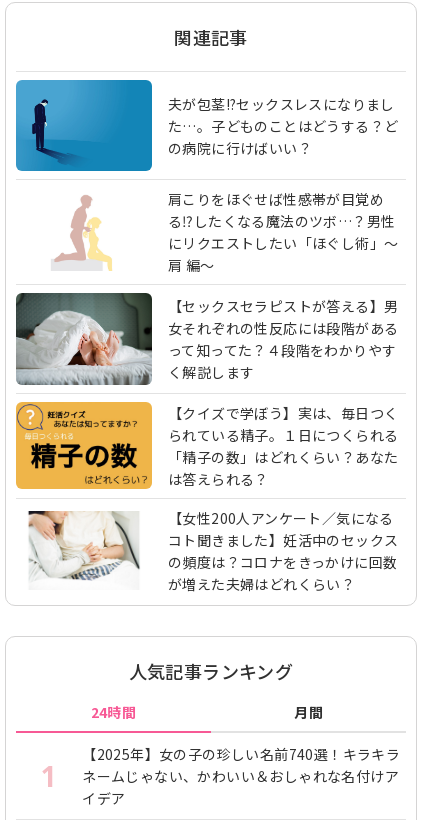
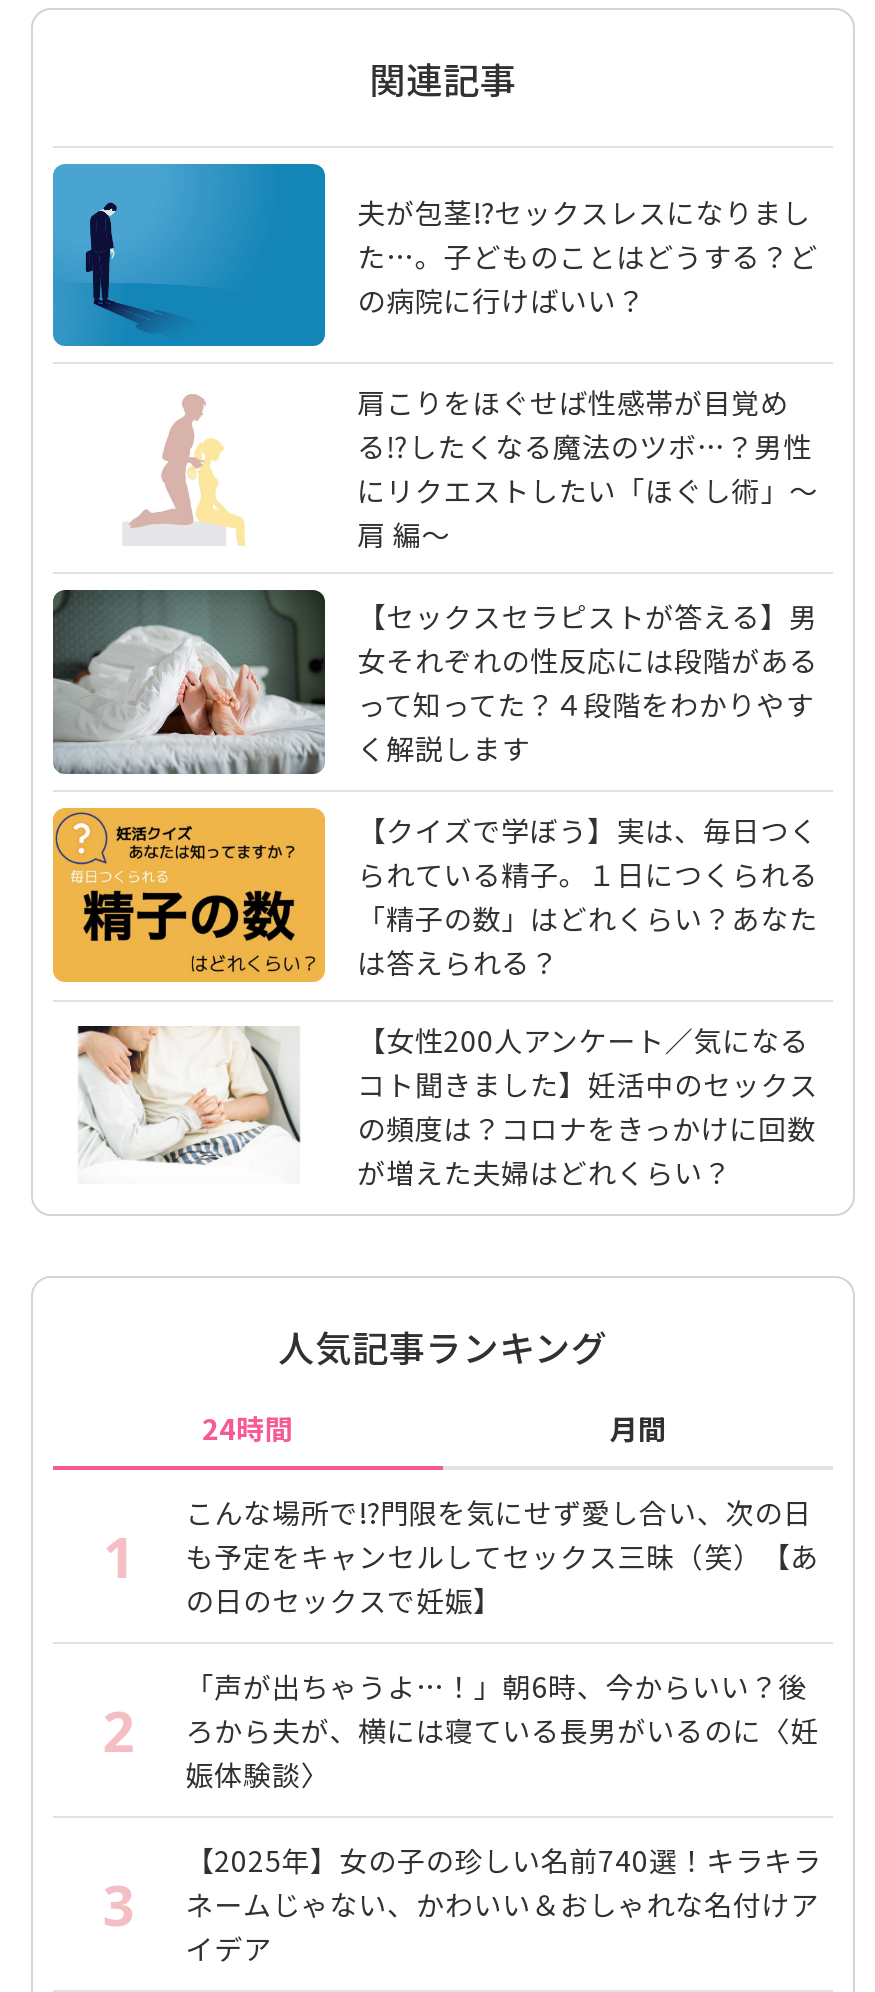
+ こんな場所で!?門限を気にせず愛し合い、次の日
+ も予定をキャンセルしてセックス三昧（笑）【あ
+ の日のセックスで妊娠】
+ 2

+ 「声が出ちゃうよ…！」朝6時、今からいい？後
+ ろから夫が、横には寝ている長男がいるのに〈妊
+ 娠体験談〉
+ 3
